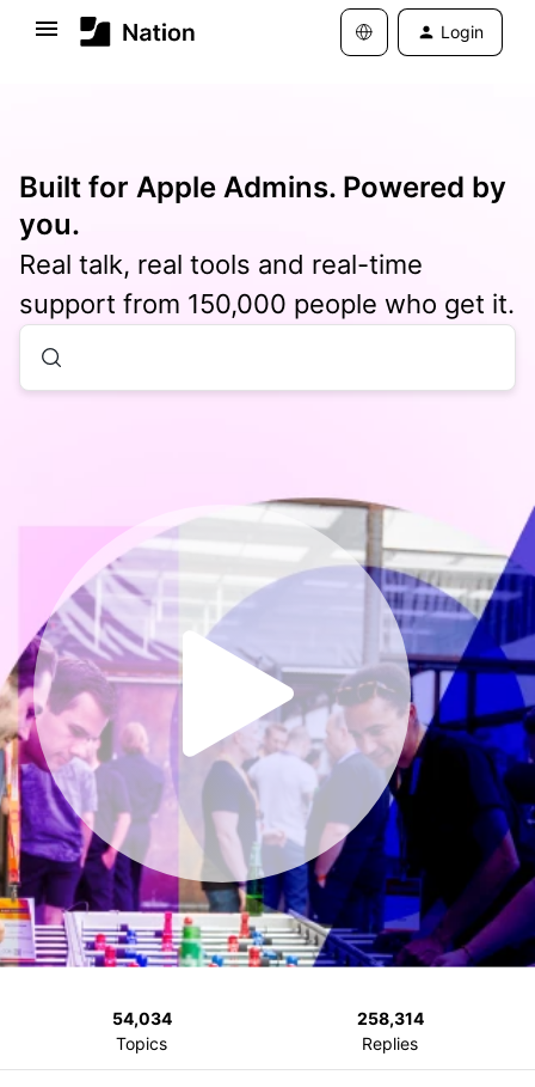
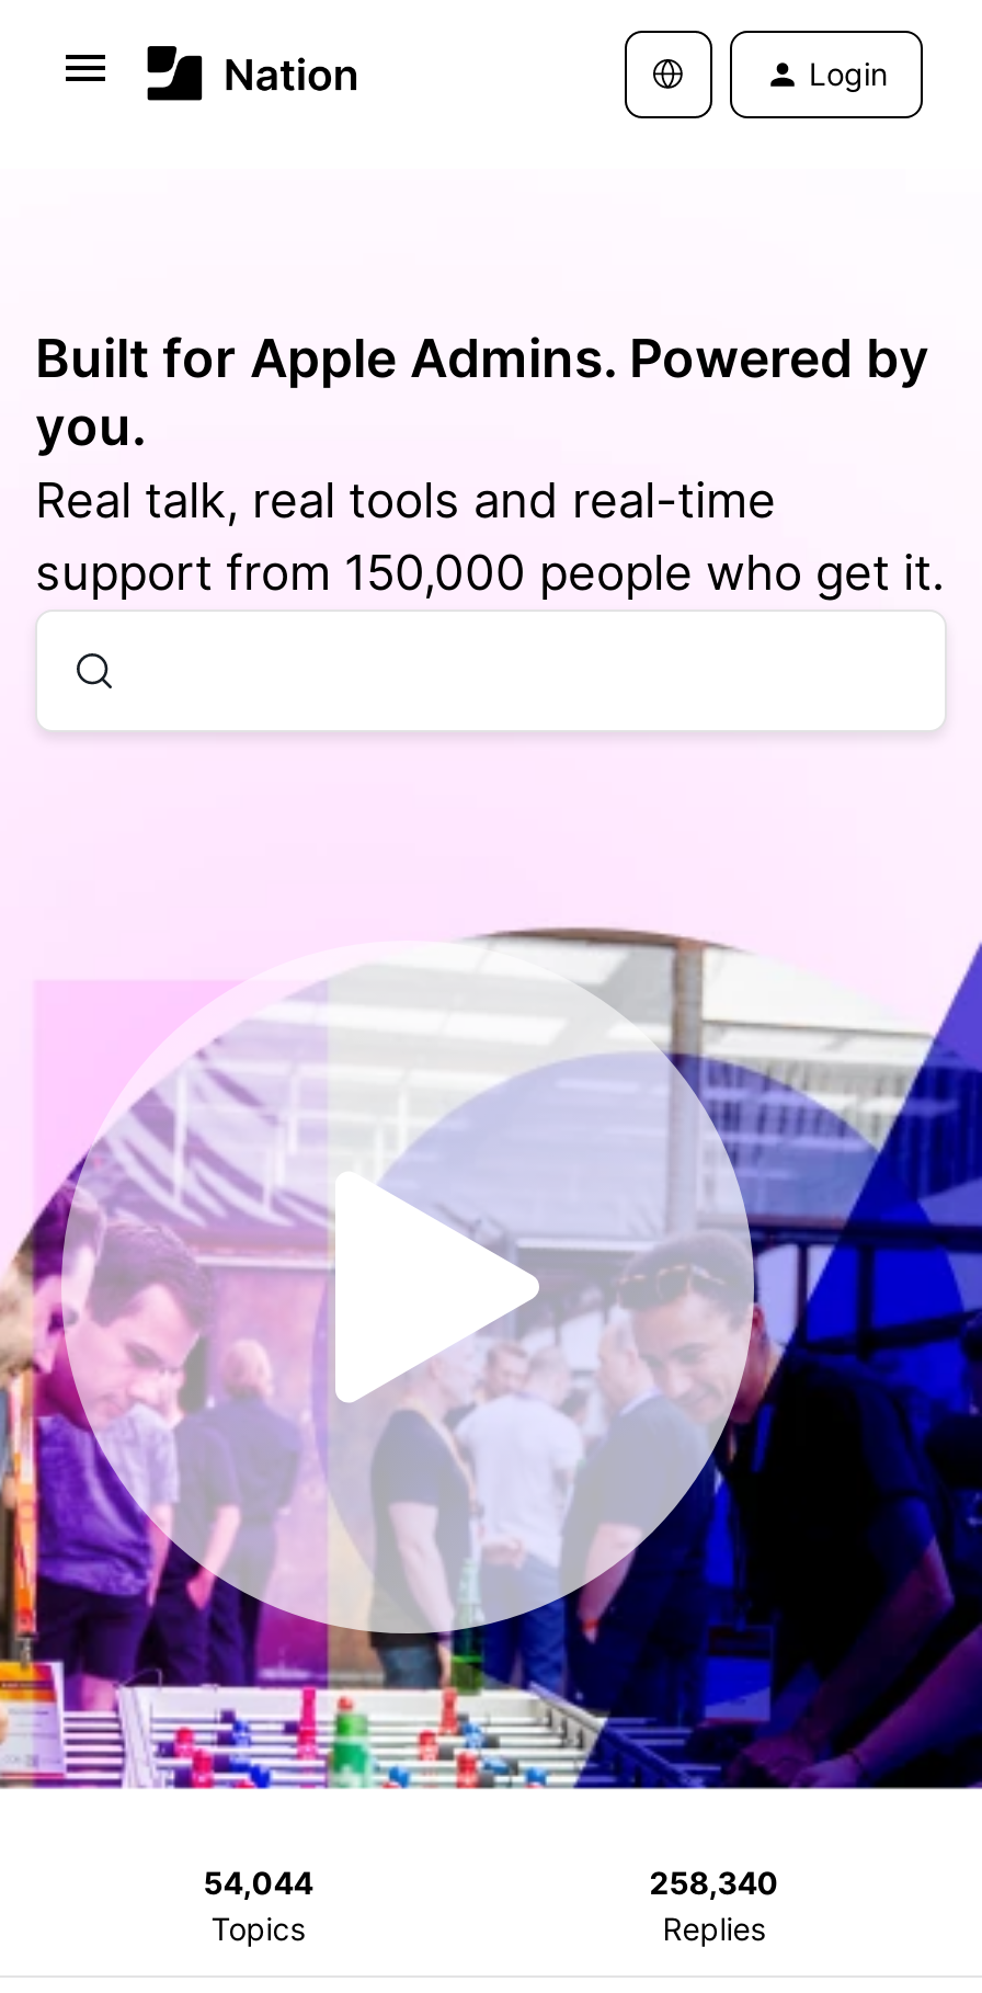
- 54,034
+ 54,044

- 258,314
+ 258,340
